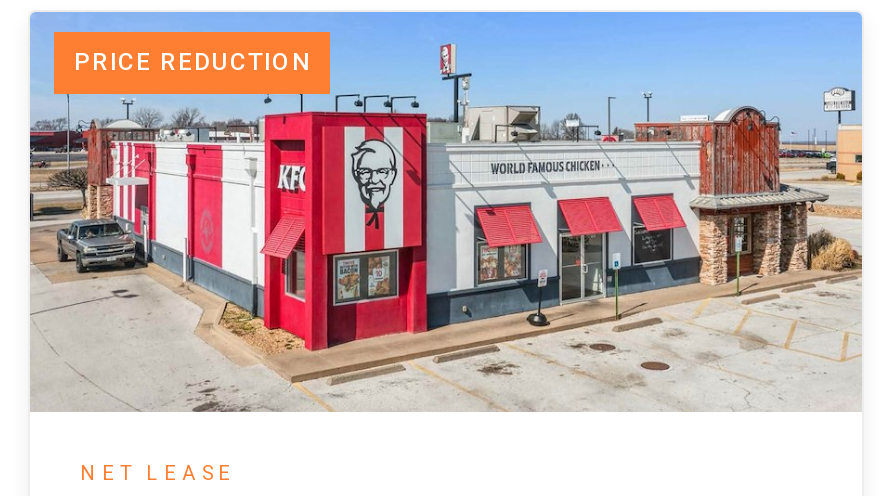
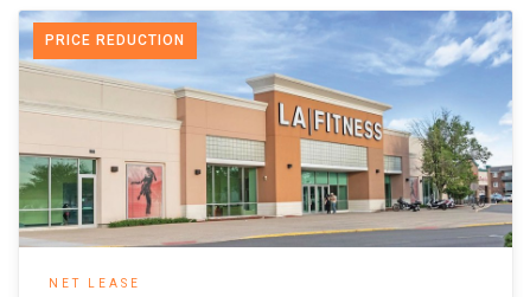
- [image]
+ [image]
